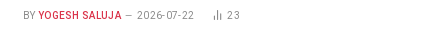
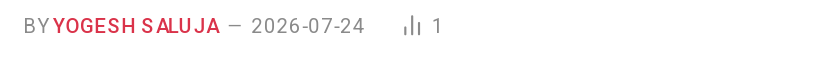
- 2026-07-22
- 23
+ 2026-07-24
+ 1
